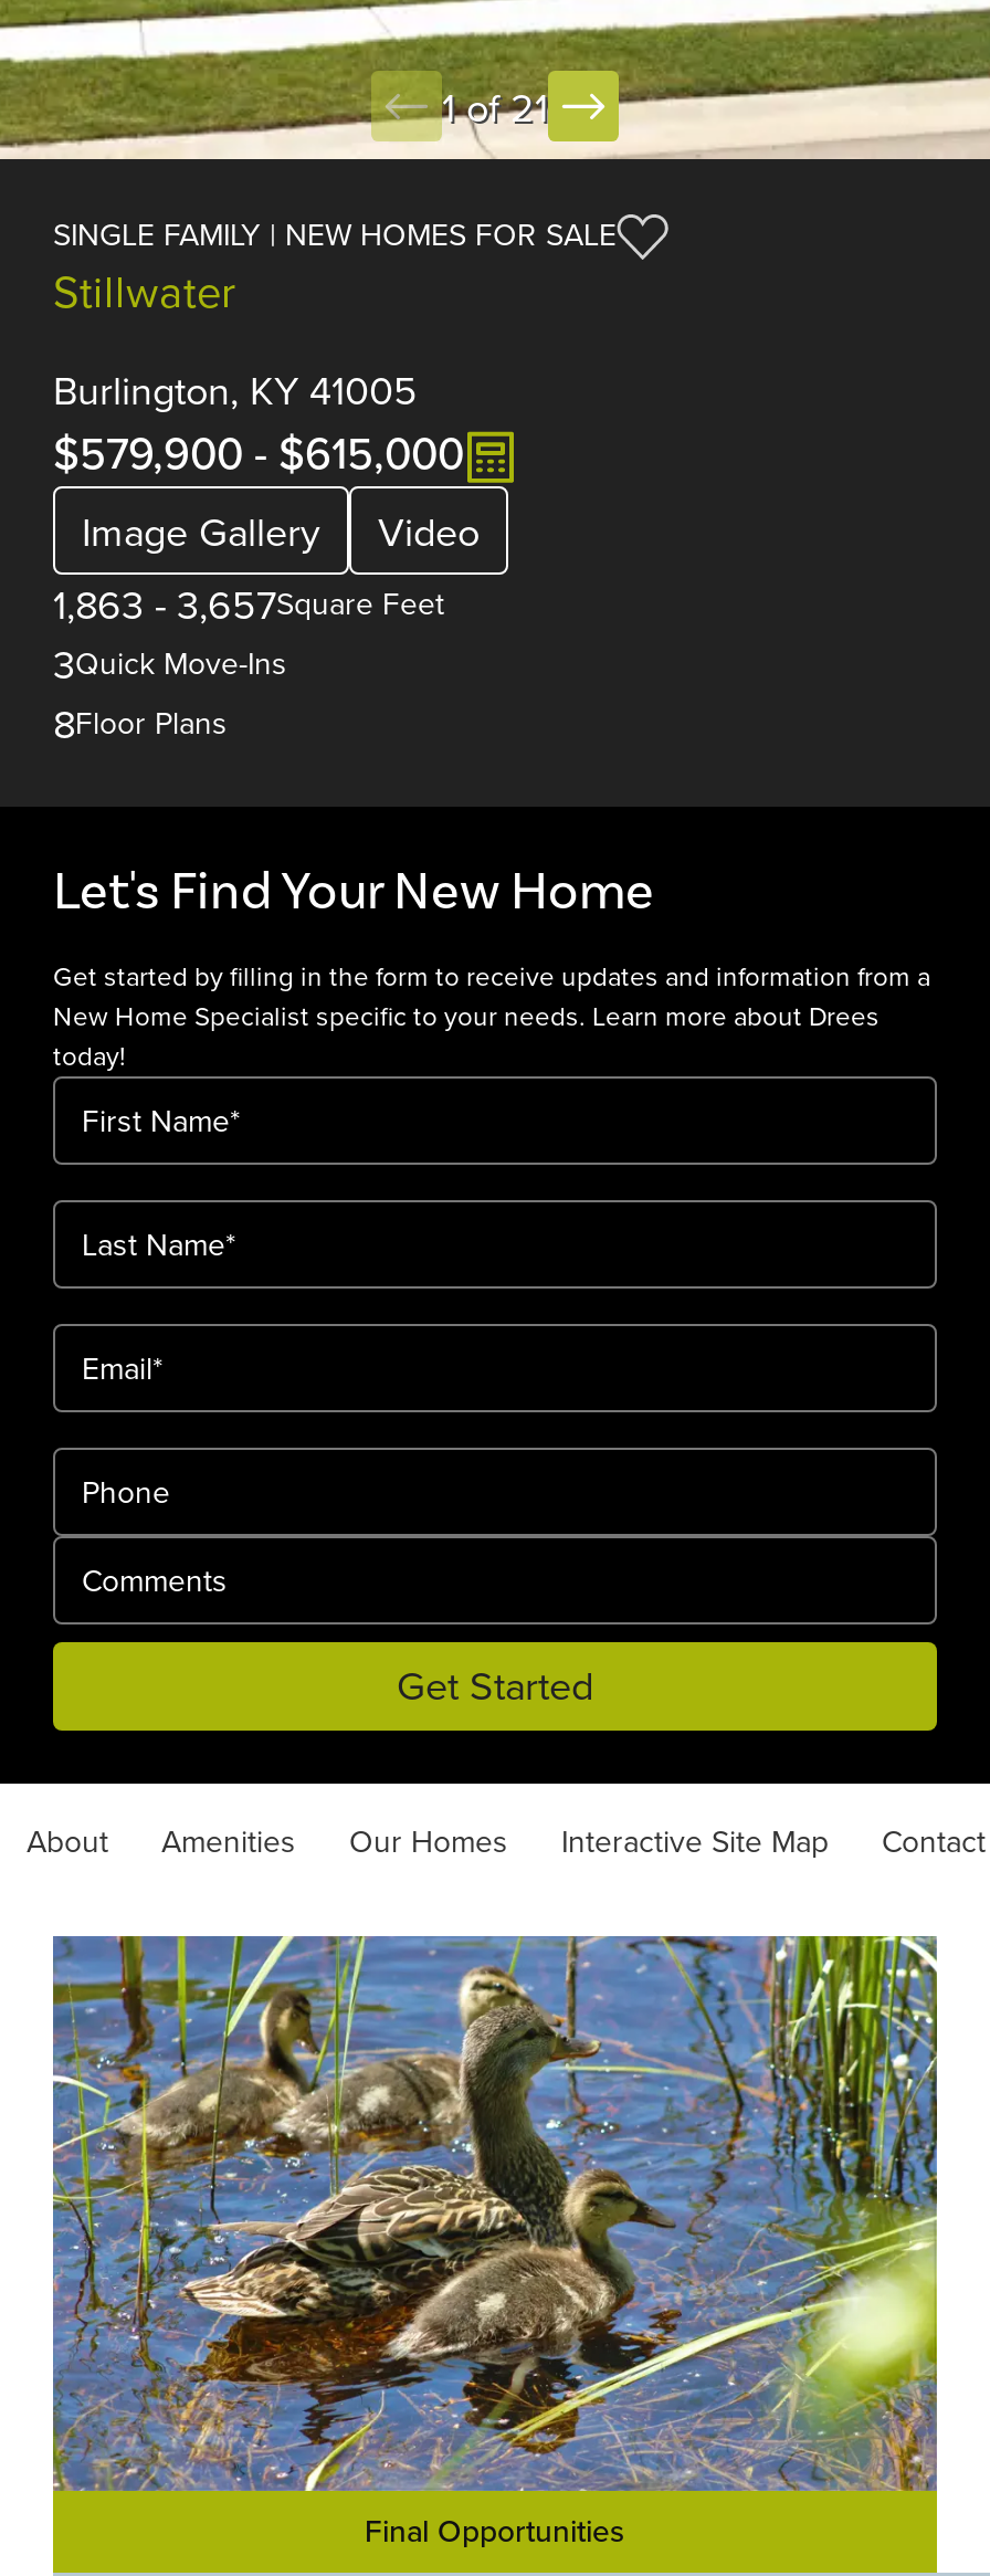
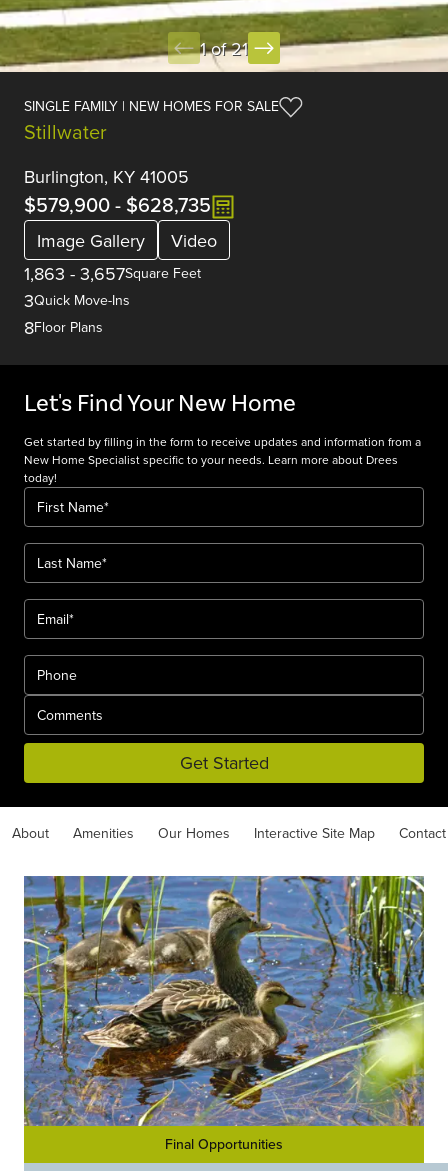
- $579,900 - $615,000
+ $579,900 - $628,735
